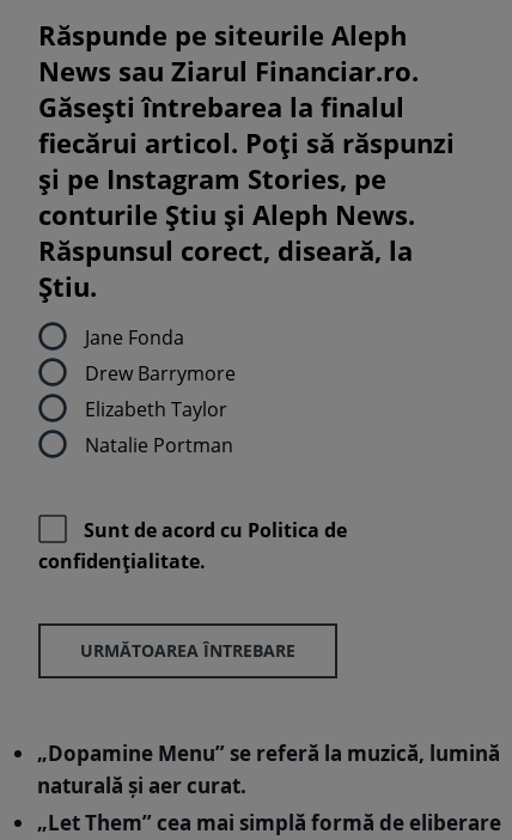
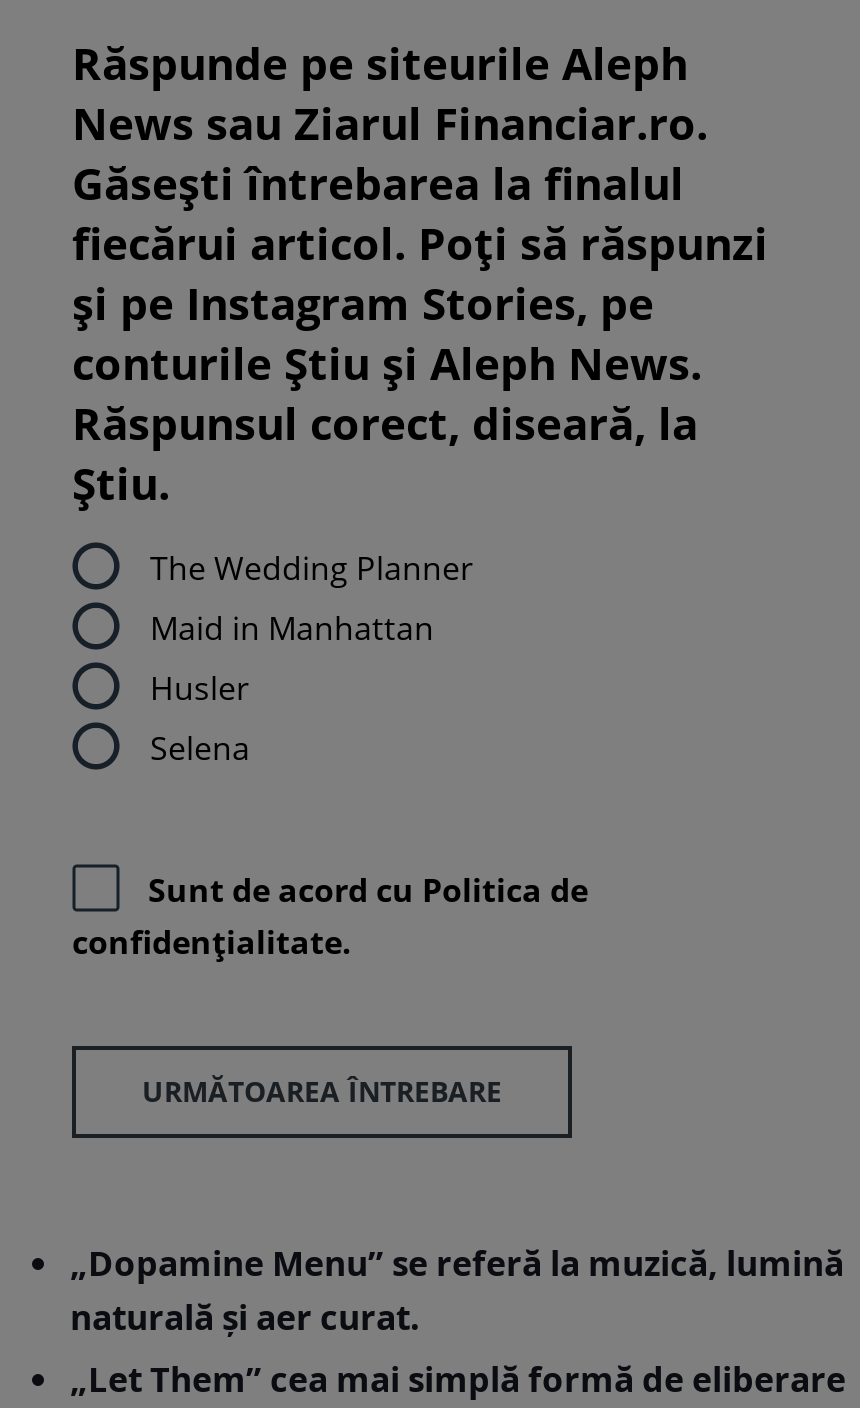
- Jane Fonda
- Drew Barrymore
- Elizabeth Taylor
- Natalie Portman
+ The Wedding Planner
+ Maid in Manhattan
+ Husler
+ Selena
